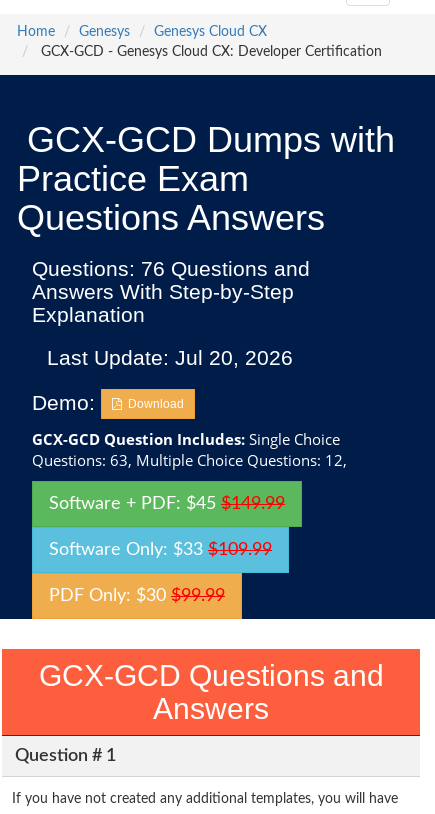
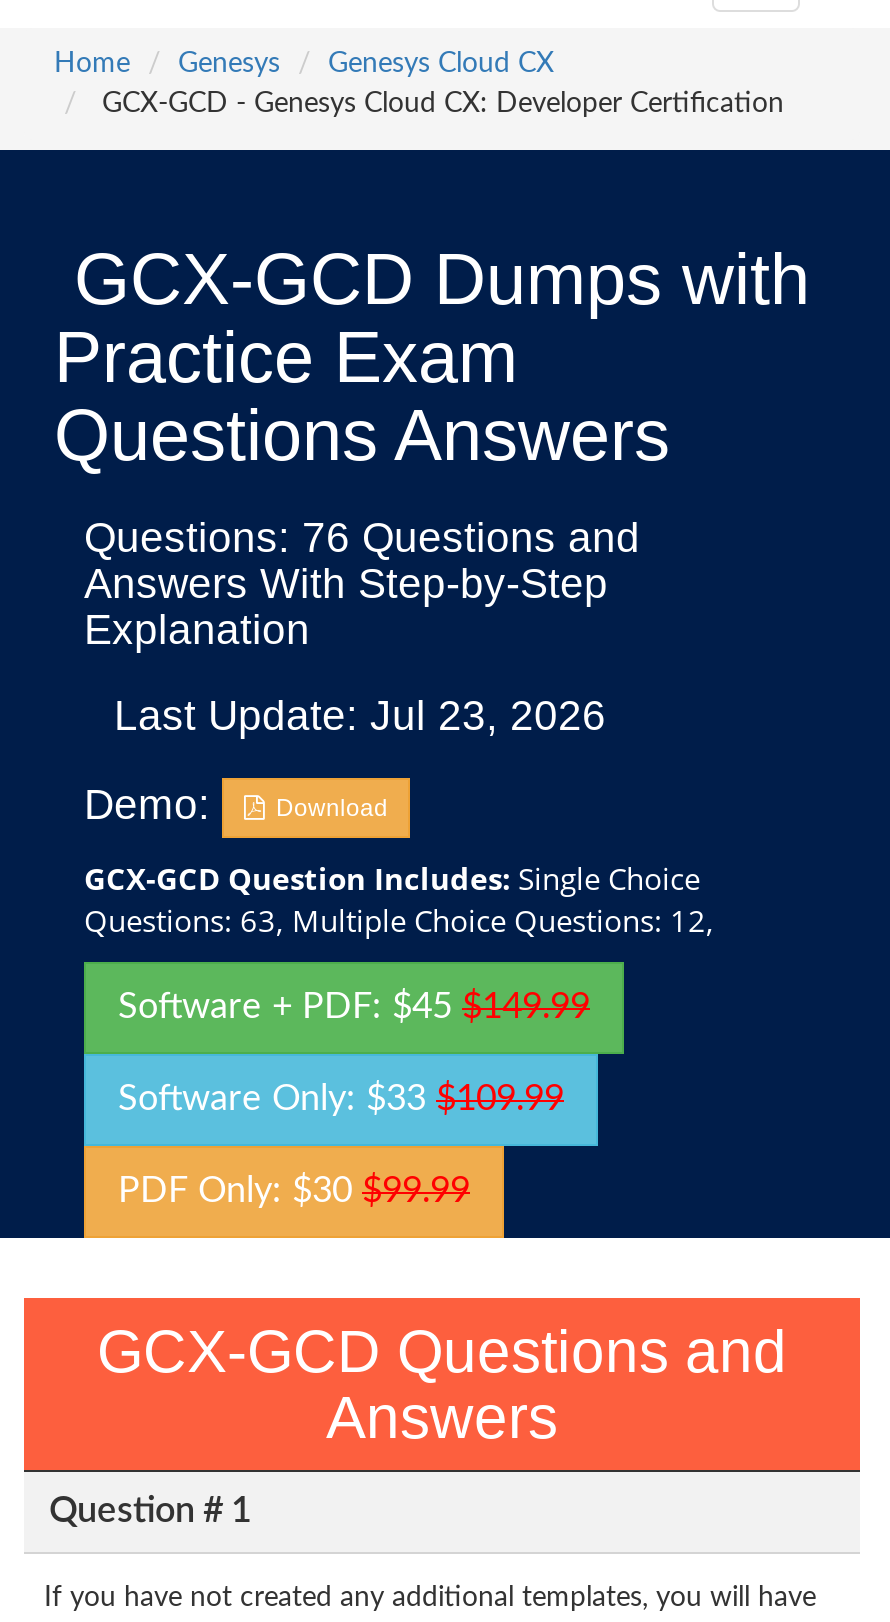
- Last Update: Jul 20, 2026
+ Last Update: Jul 23, 2026
